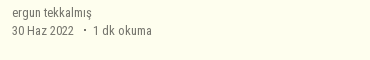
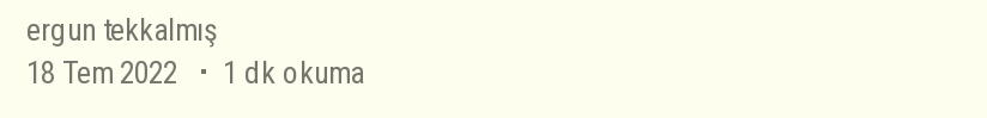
- 30 Haz 2022 1 dk okuma
+ 18 Tem 2022 1 dk okuma
